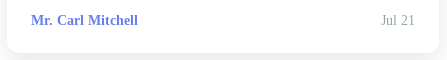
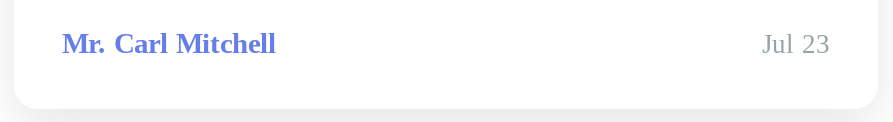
- Jul 21
+ Jul 23
